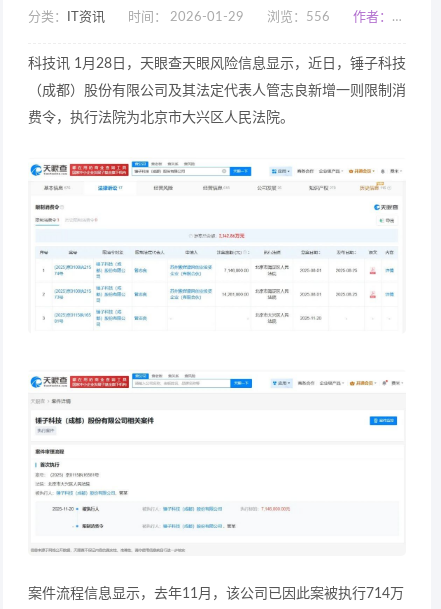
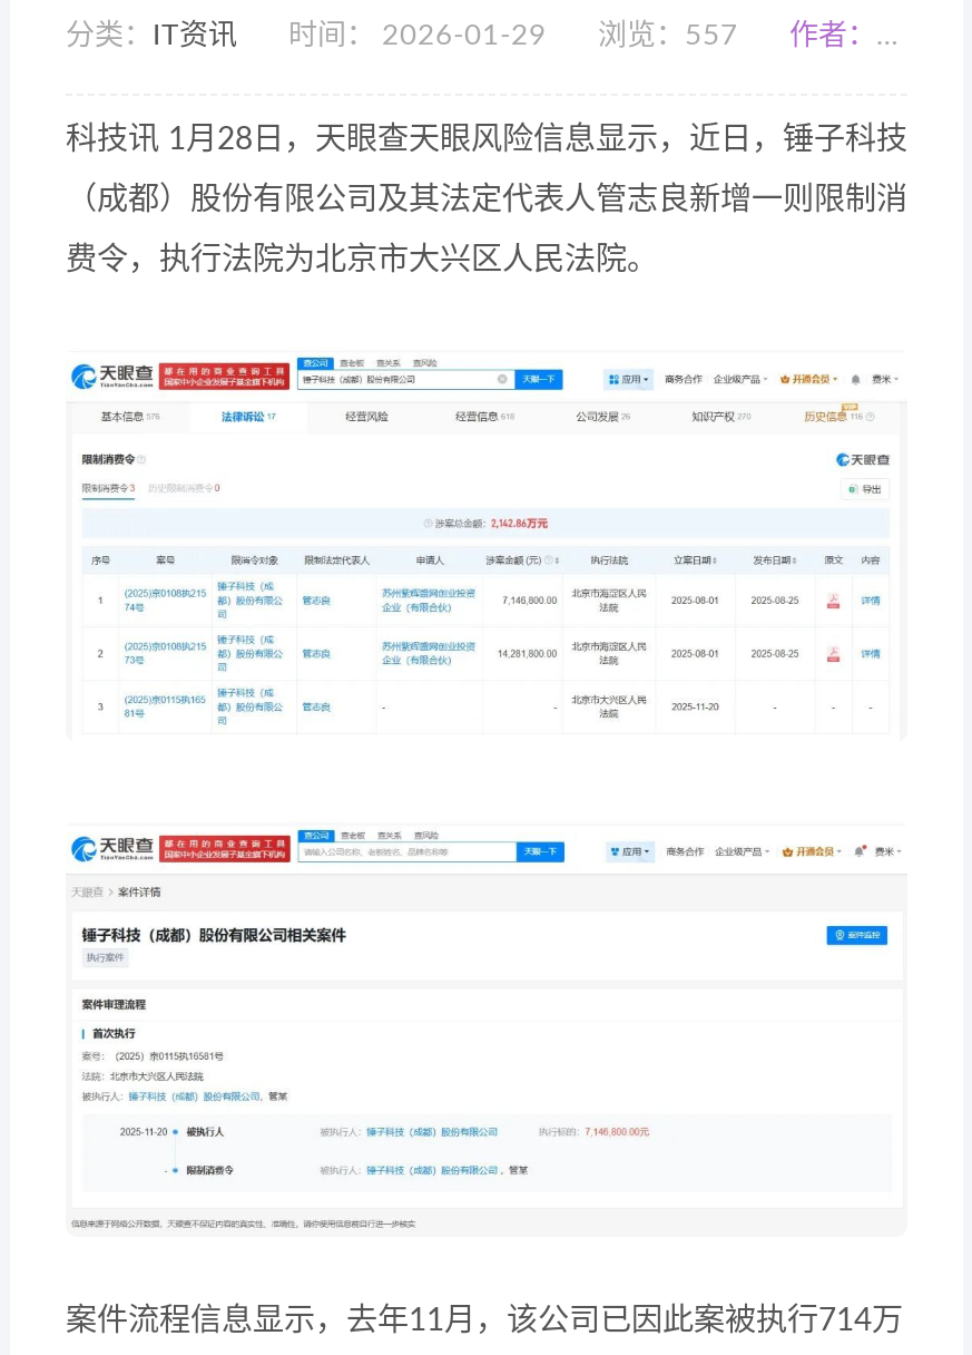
- 浏览：556
+ 浏览：557
